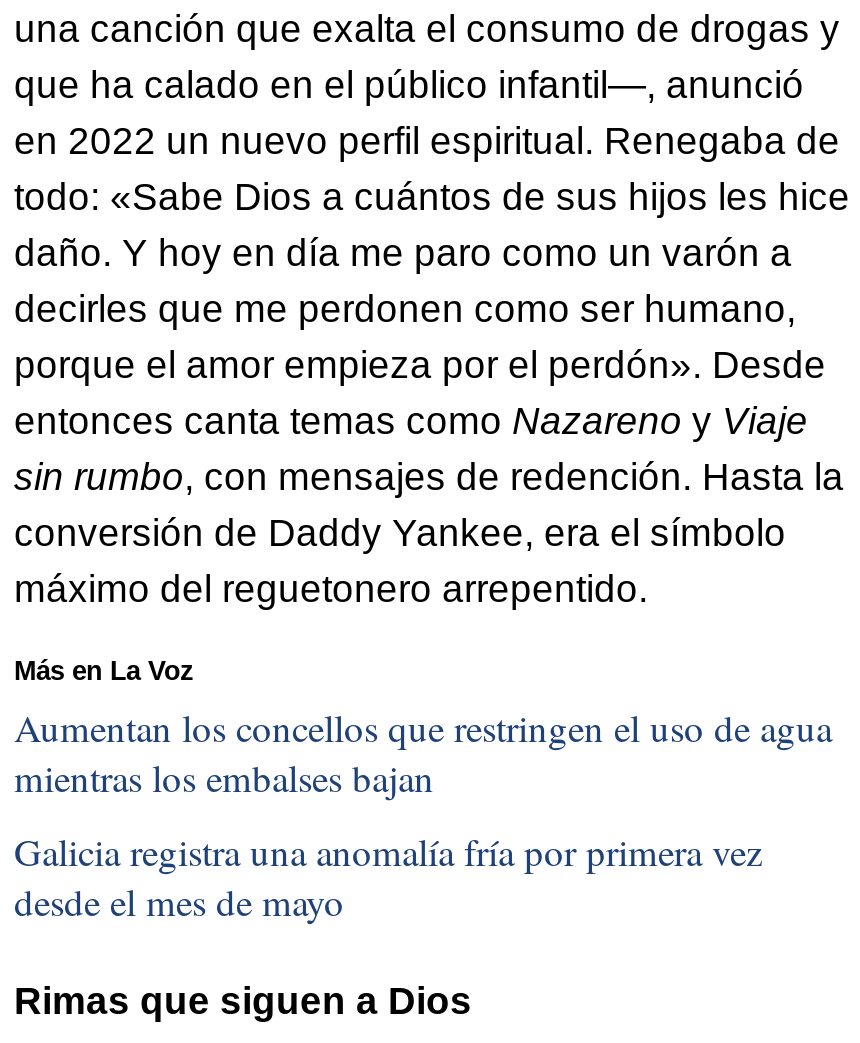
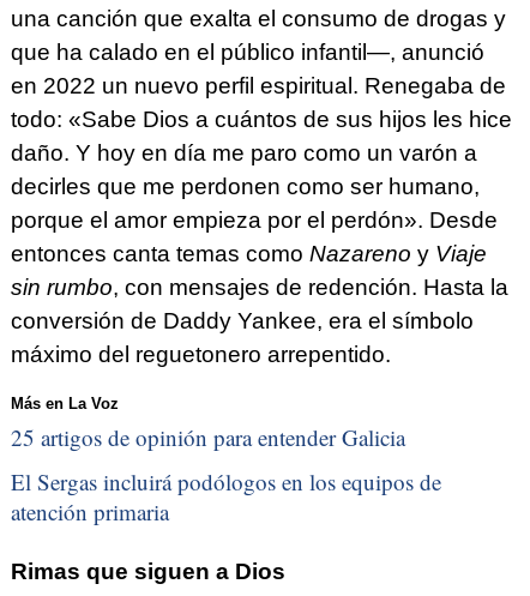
- Aumentan los concellos que restringen el uso de agua
- mientras los embalses bajan
+ 25 artigos de opinión para entender Galicia

- Galicia registra una anomalía fría por primera vez
- desde el mes de mayo
+ El Sergas incluirá podólogos en los equipos de
+ atención primaria
